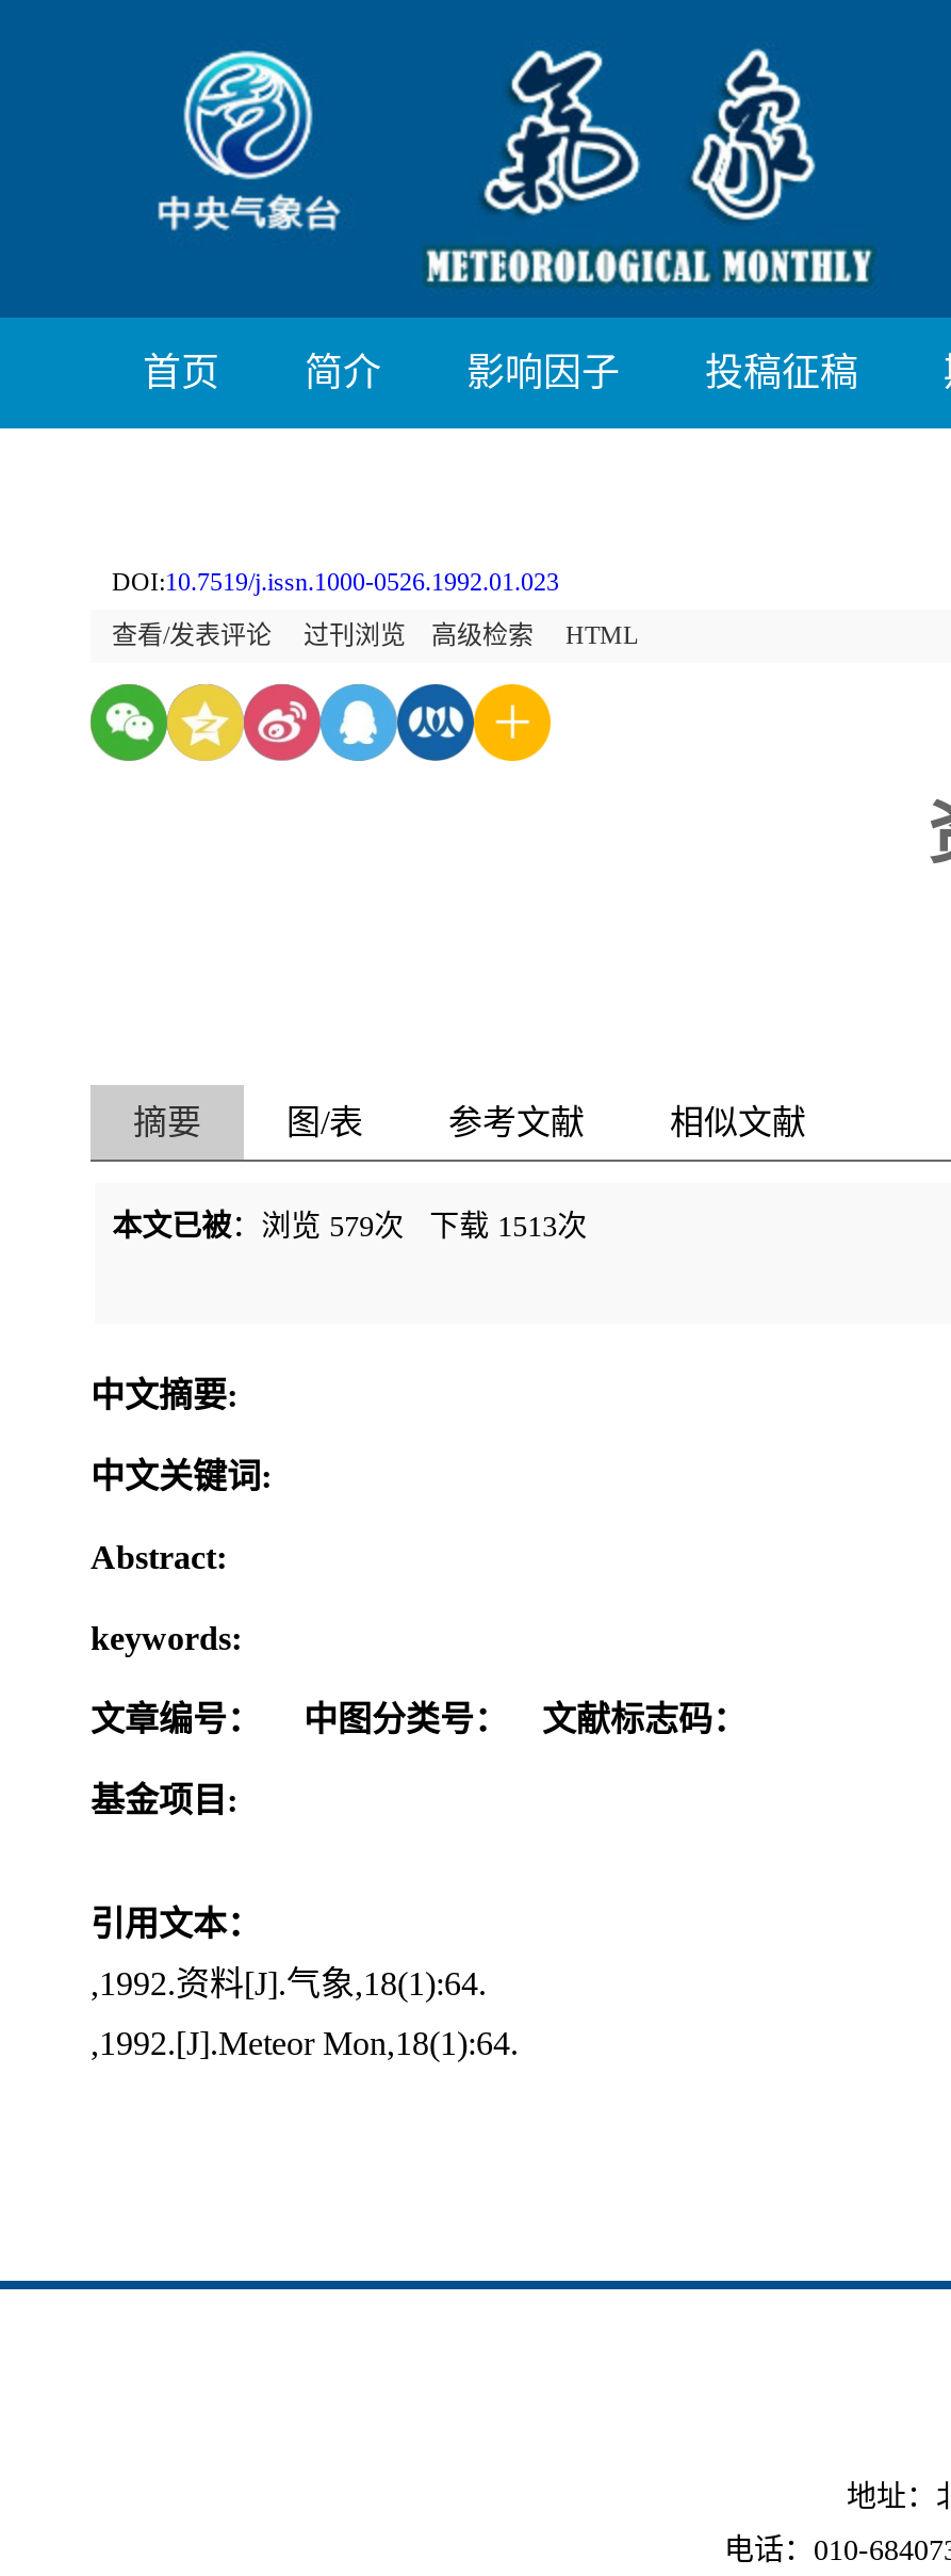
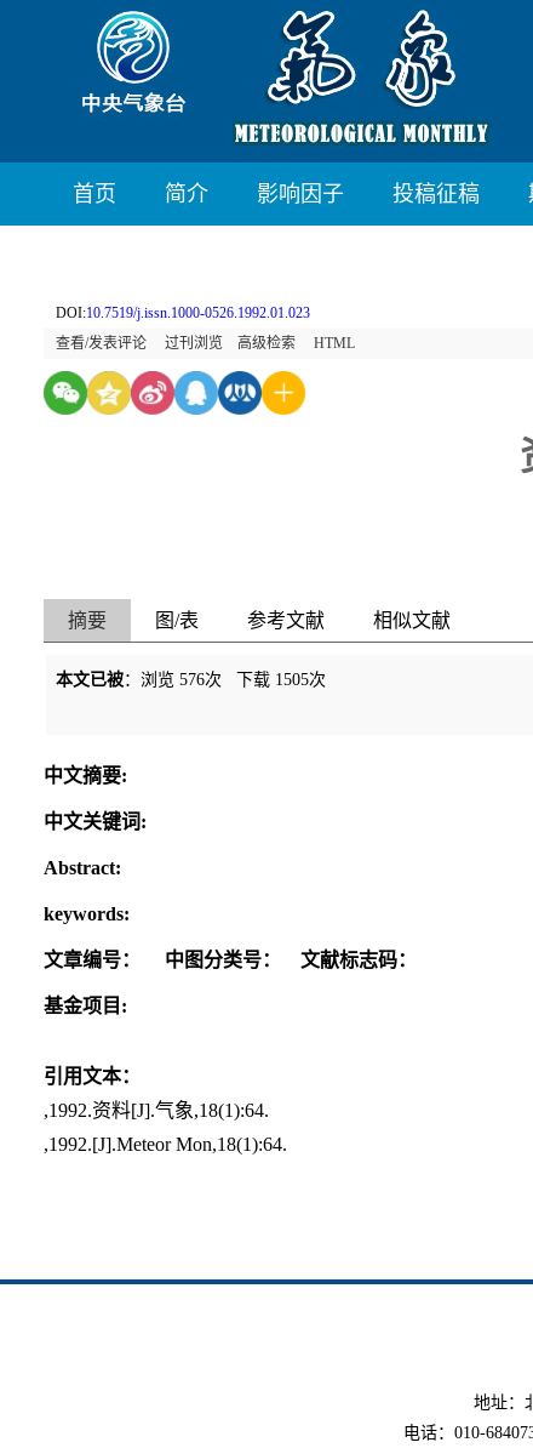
- 本文已被：浏览579次 下载1513次
+ 本文已被：浏览576次 下载1505次
